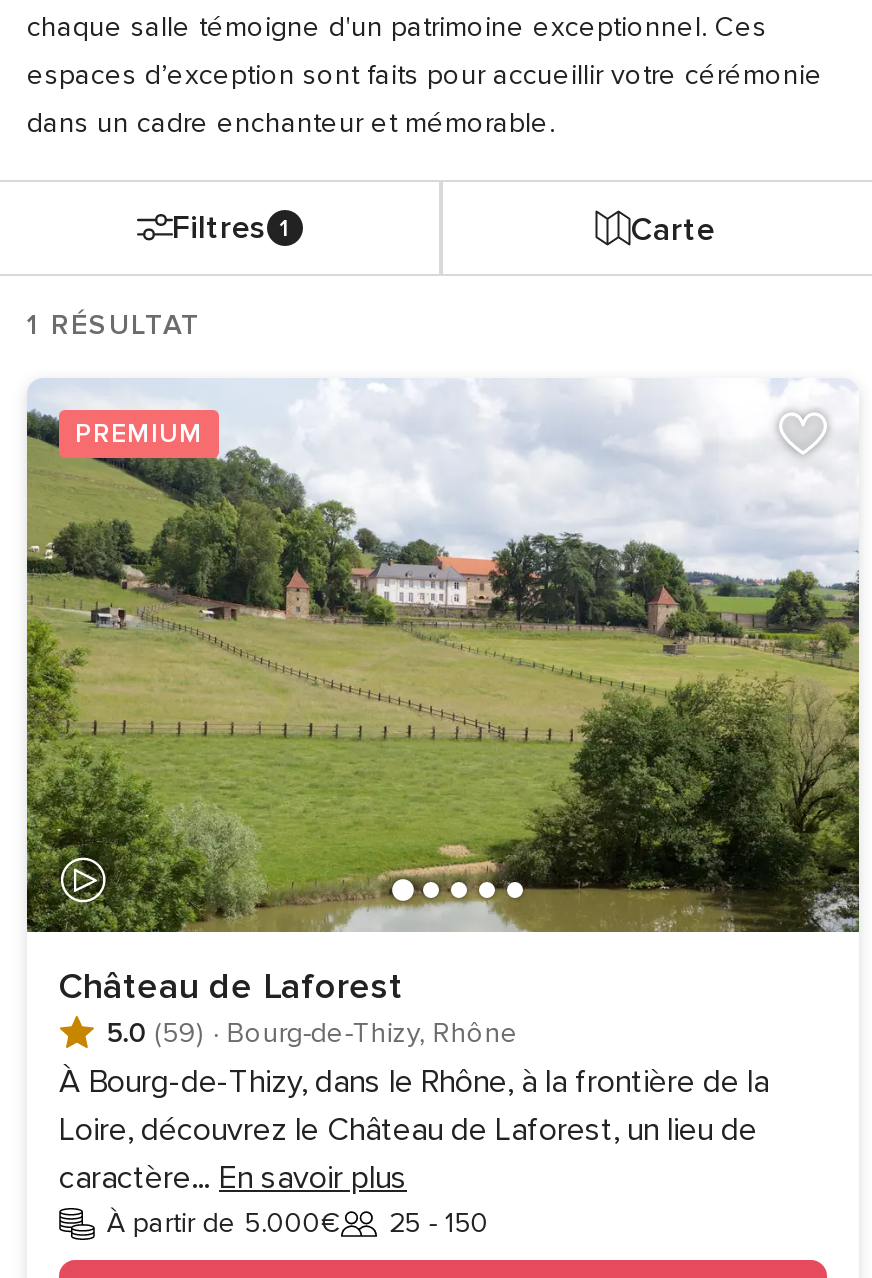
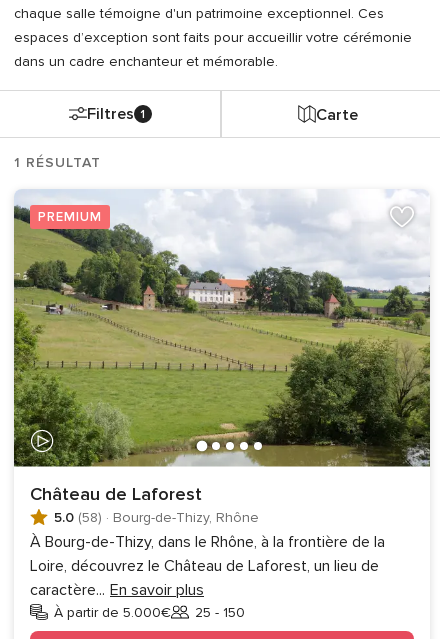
- 5.0 (59) · Bourg-de-Thizy, Rhône
+ 5.0 (58) · Bourg-de-Thizy, Rhône
